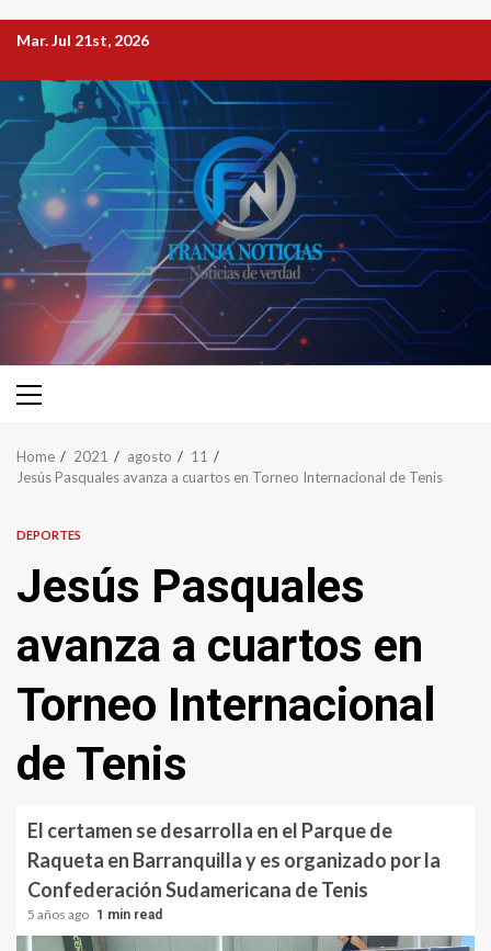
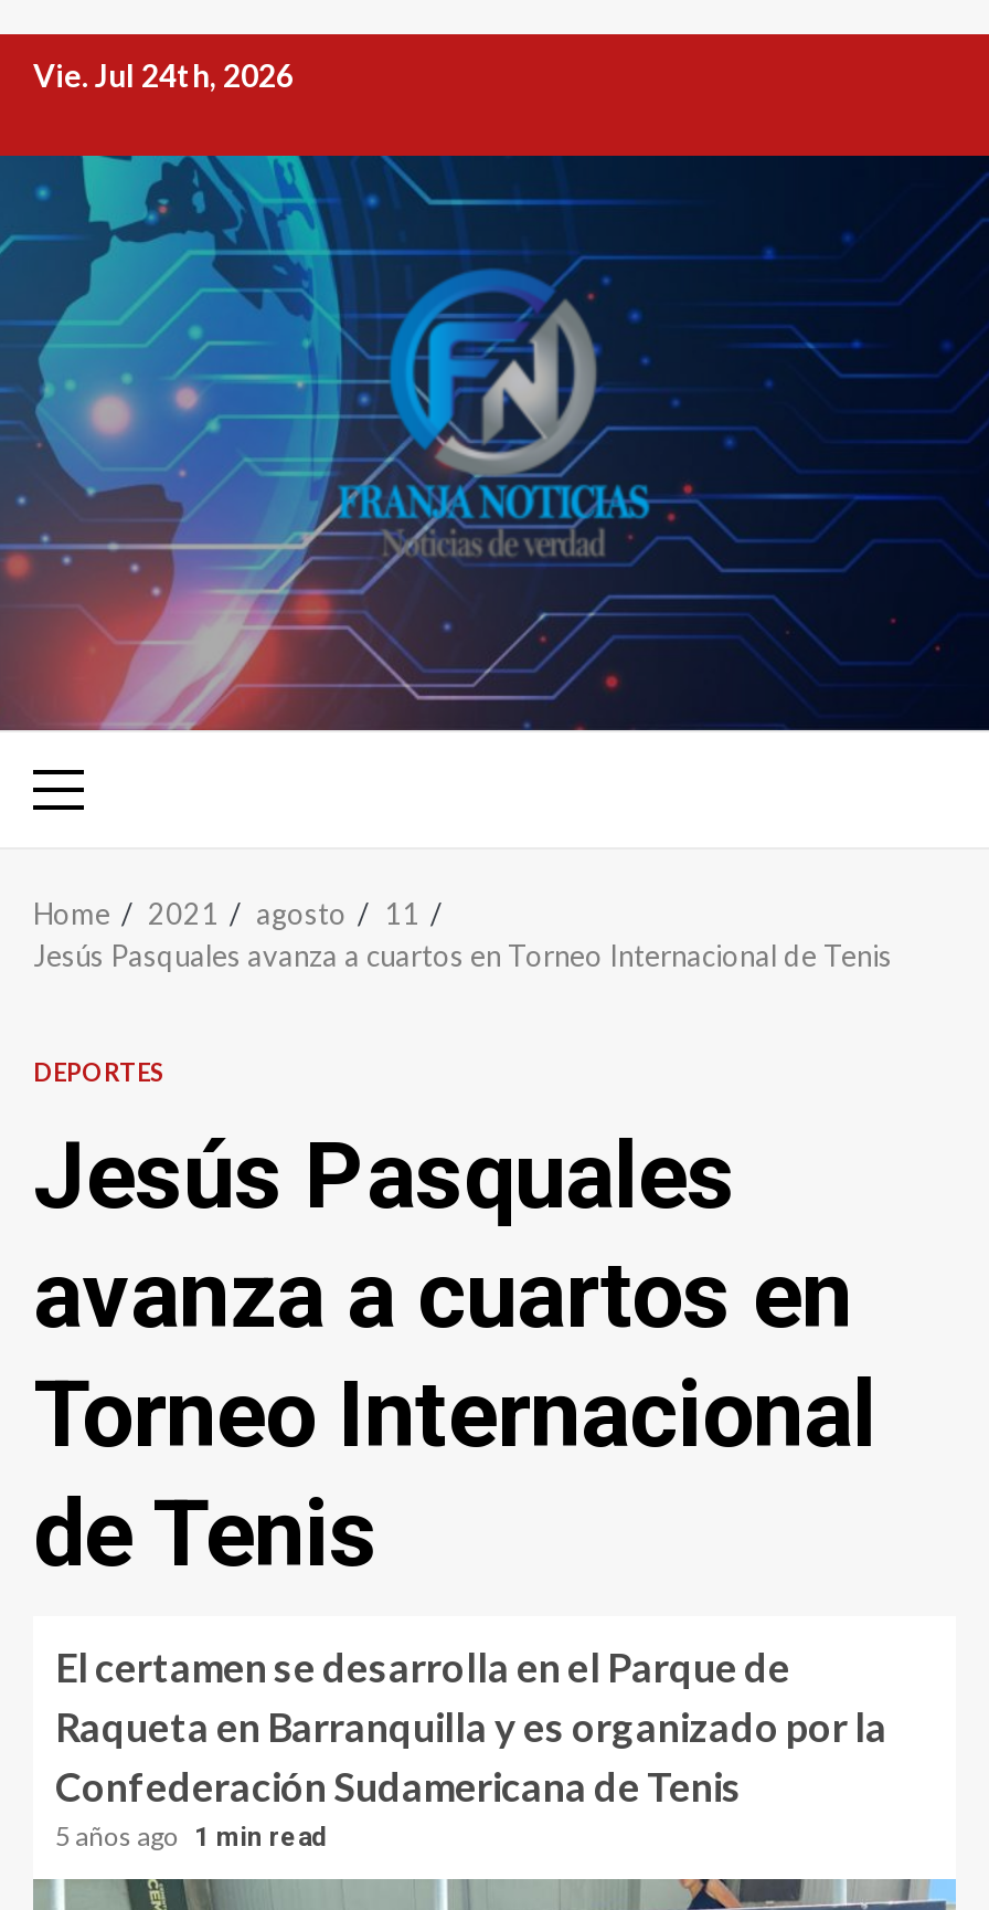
- Mar. Jul 21st, 2026
+ Vie. Jul 24th, 2026
